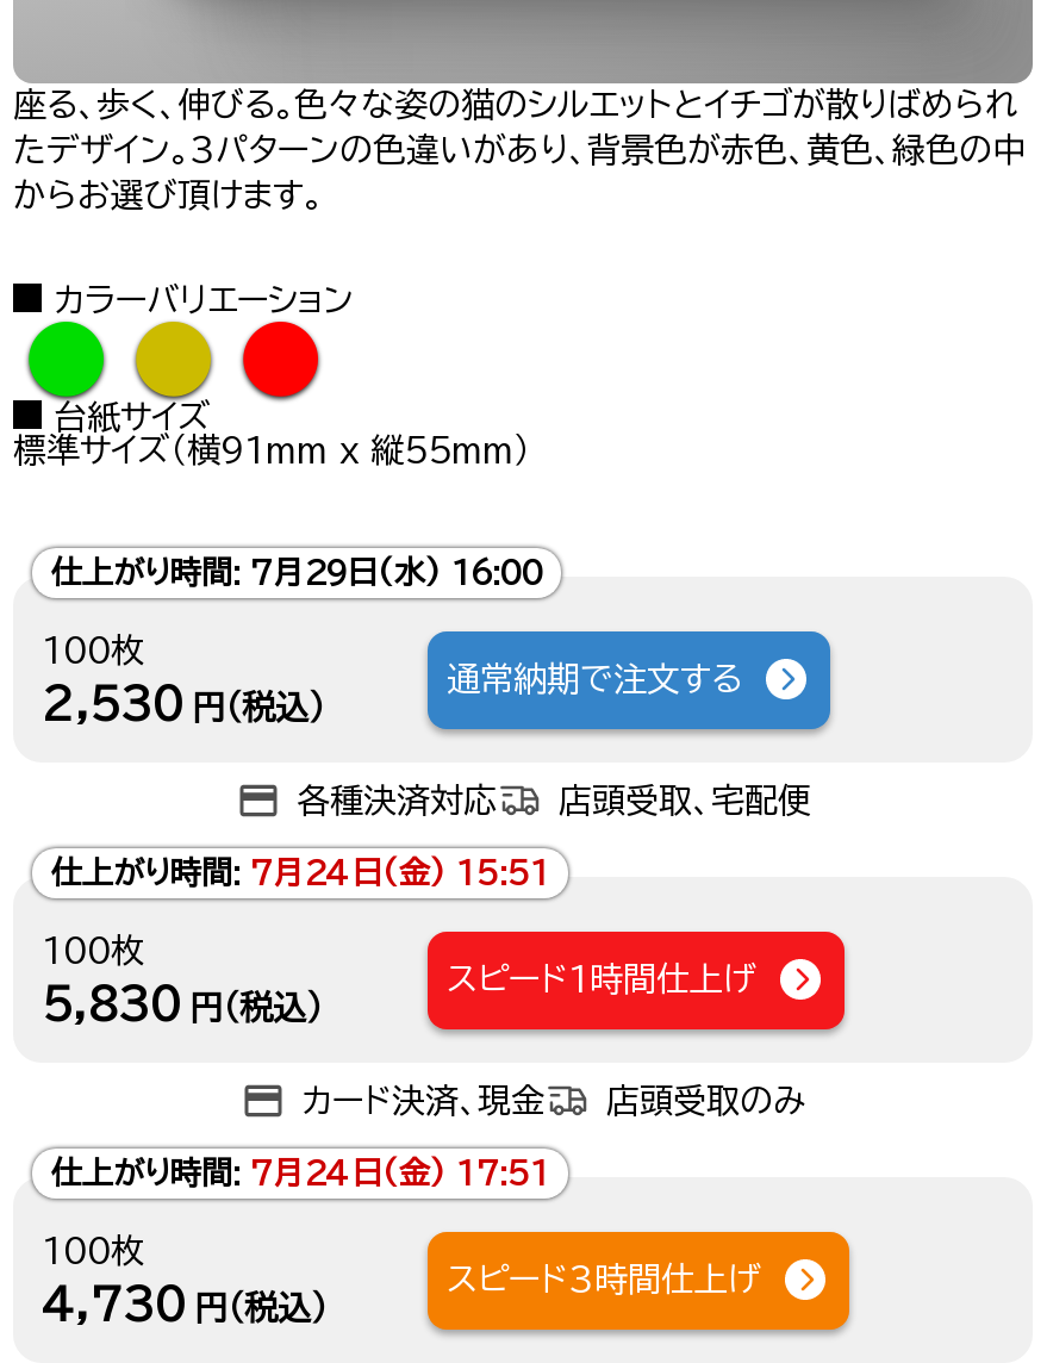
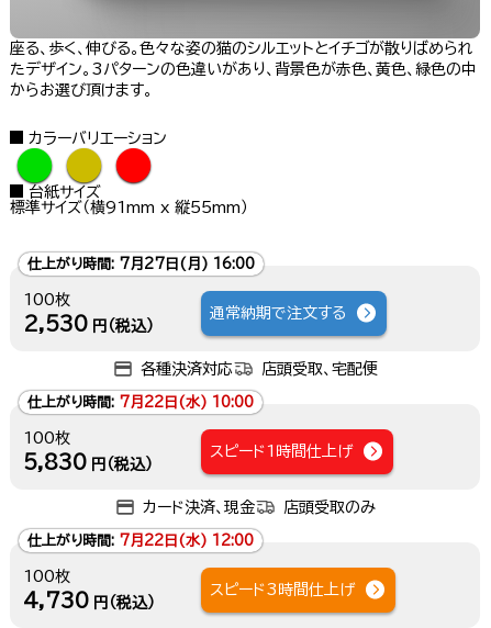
- 仕上がり時間: 7月29日(水) 16:00
+ 仕上がり時間: 7月27日(月) 16:00

- 仕上がり時間: 7月24日(金) 15:51
+ 仕上がり時間: 7月22日(水) 10:00

- 仕上がり時間: 7月24日(金) 17:51
+ 仕上がり時間: 7月22日(水) 12:00
